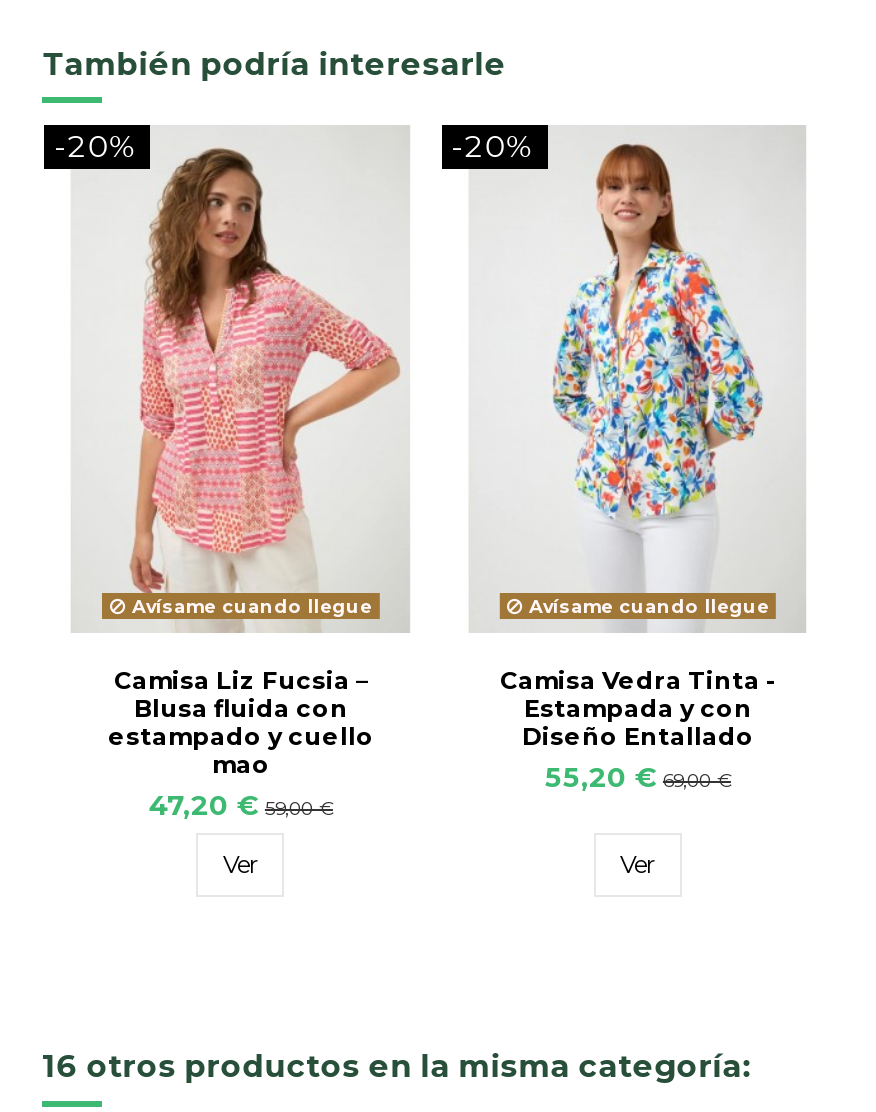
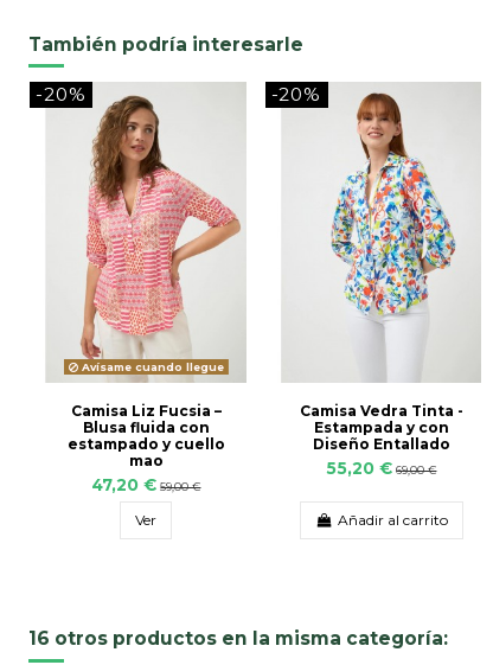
- Avísame cuando llegue

- Ver
+ Añadir al carrito
